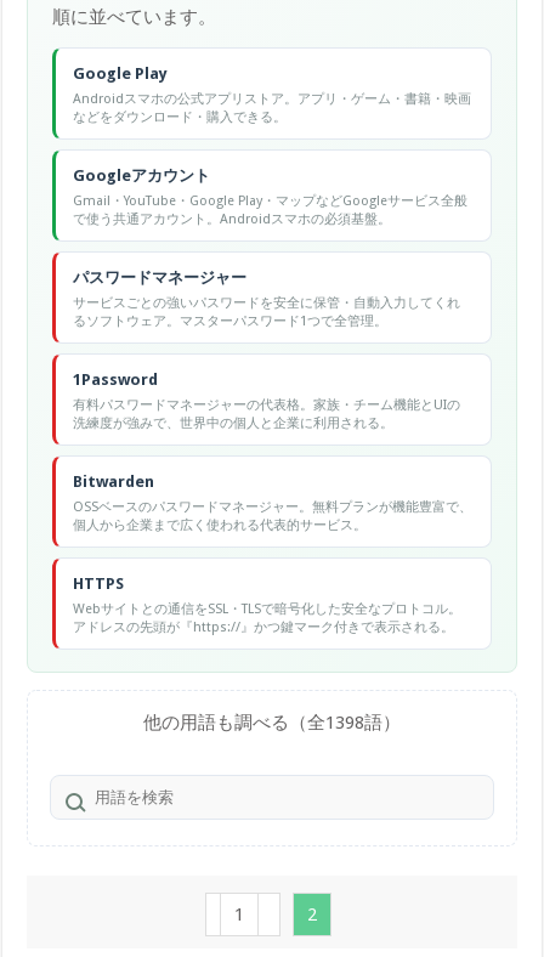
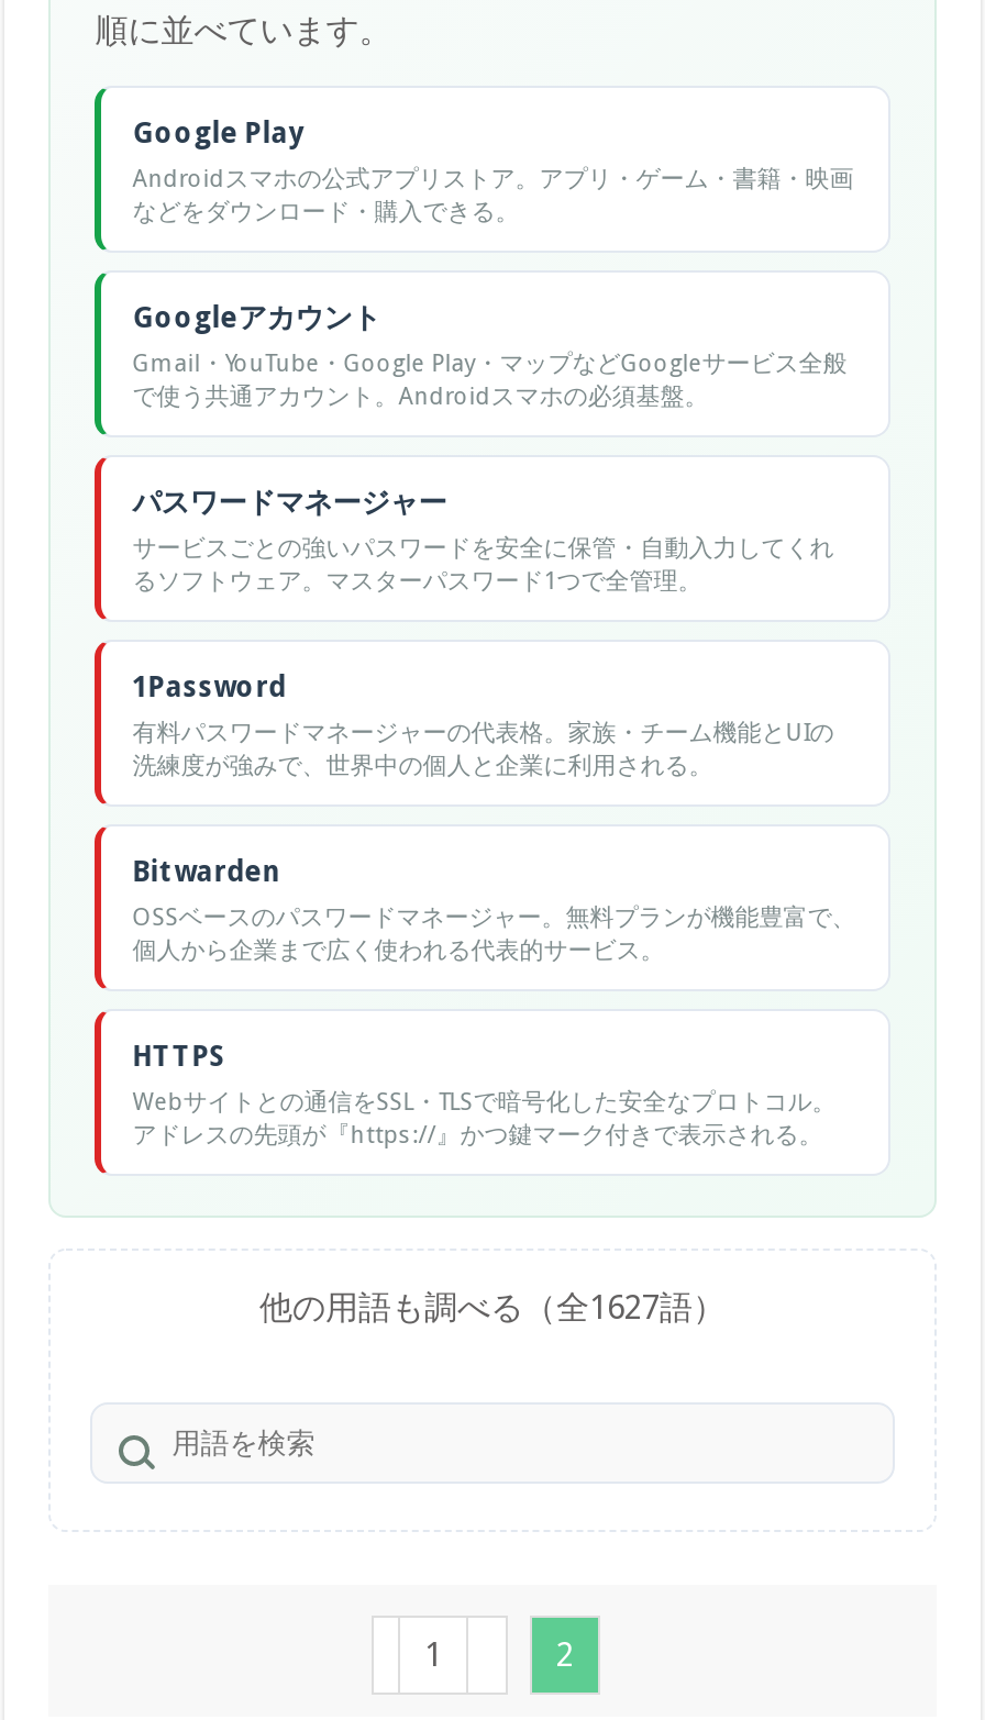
- 他の用語も調べる（全1398語）
+ 他の用語も調べる（全1627語）
